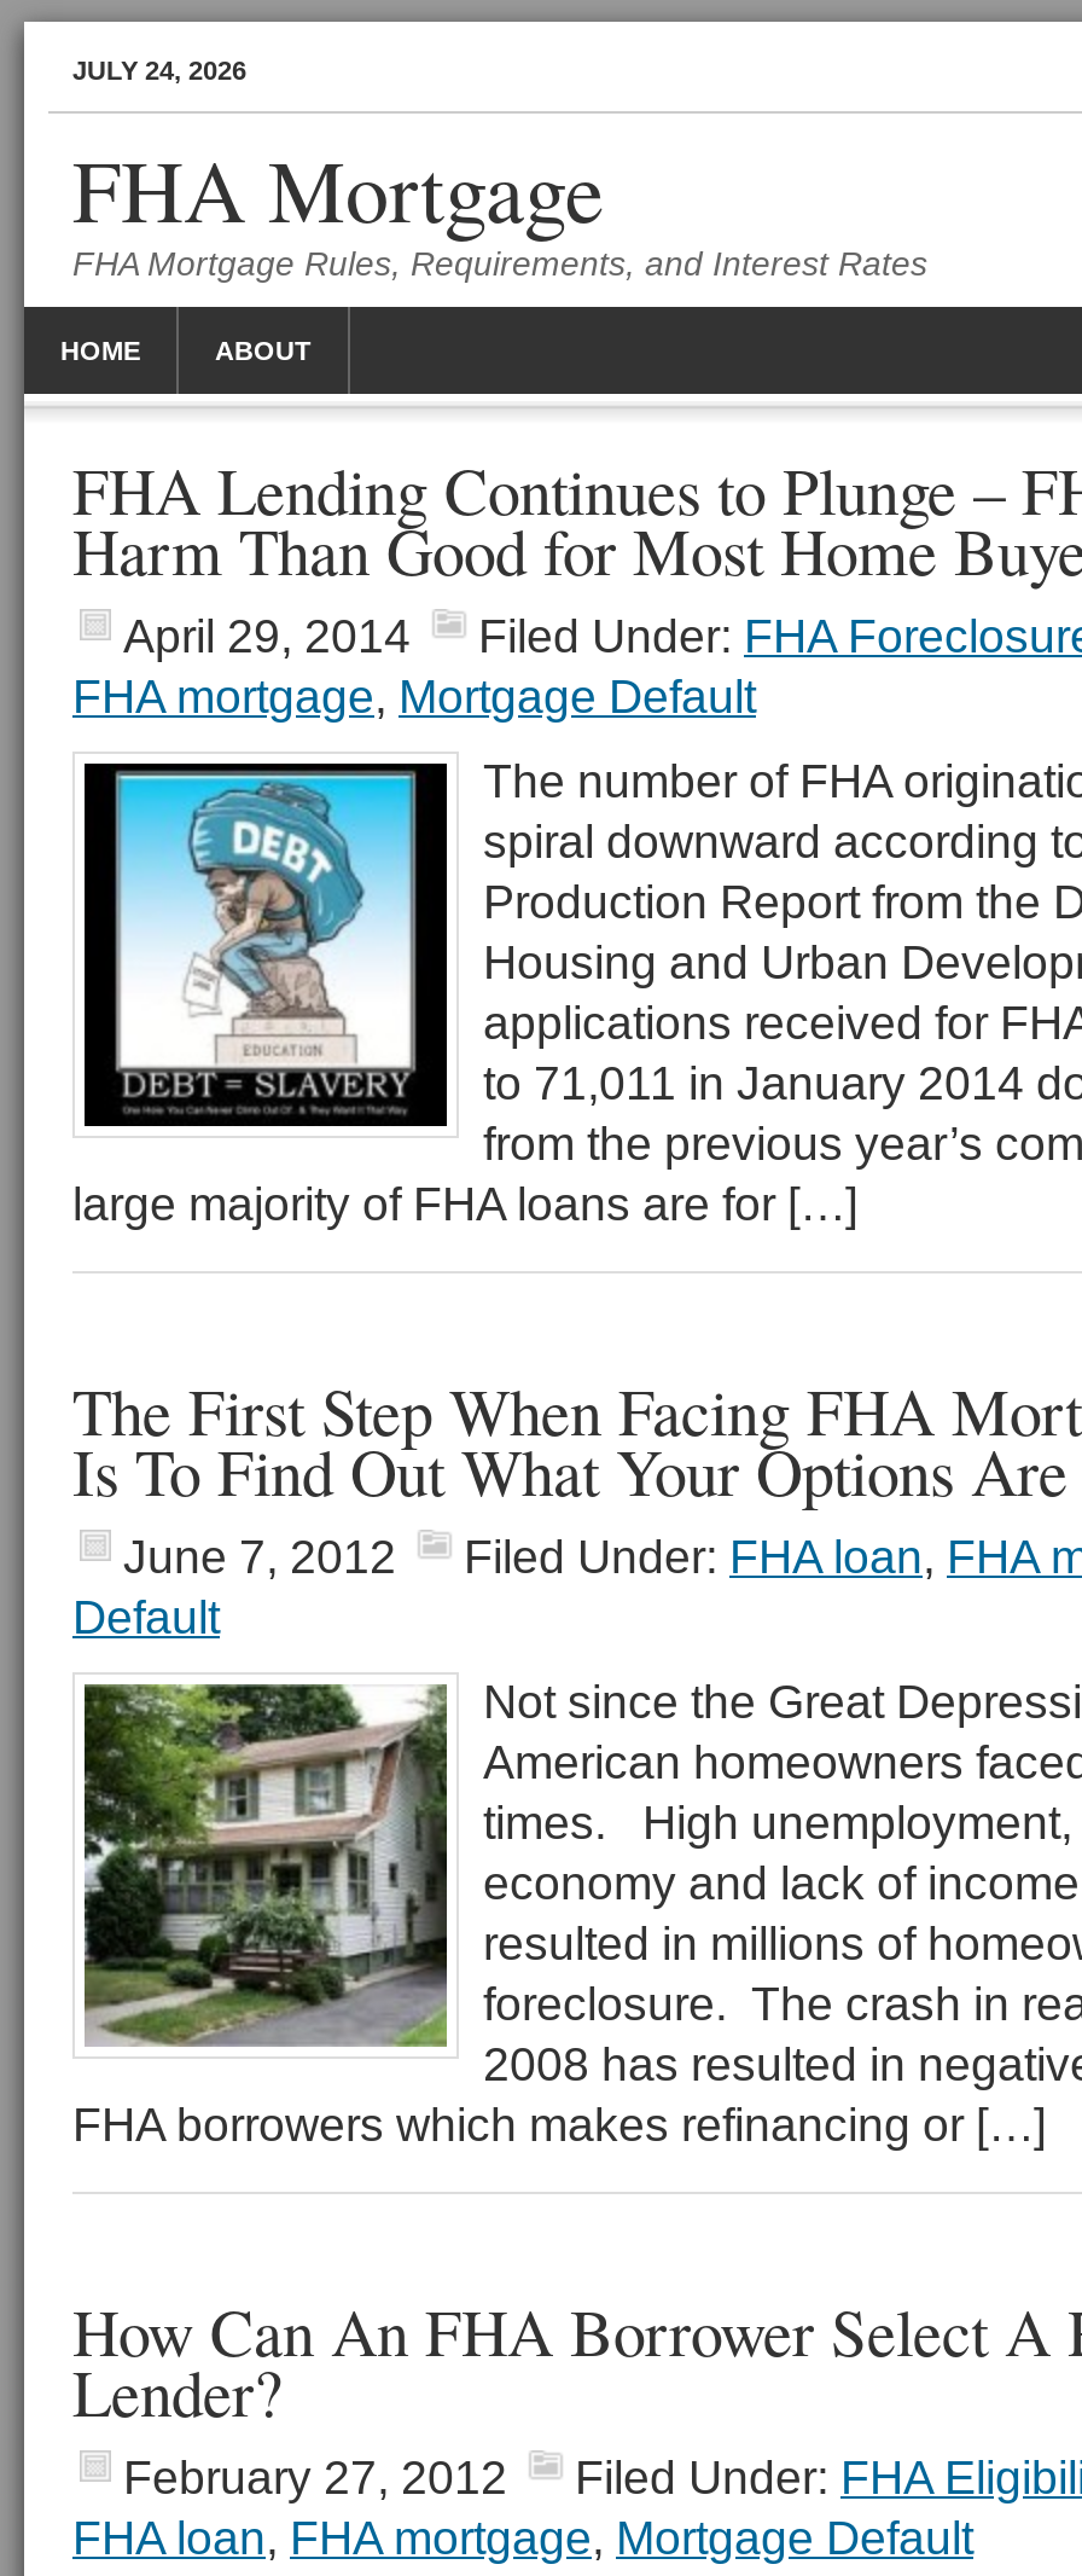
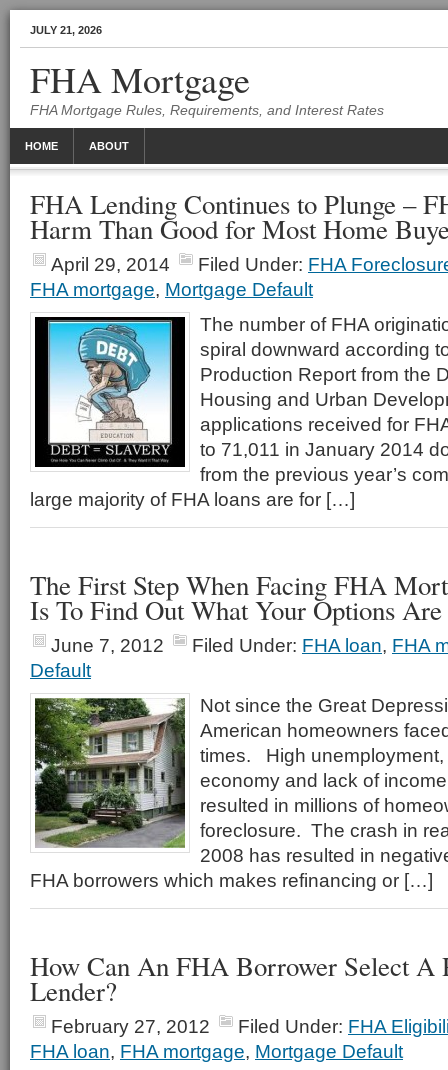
- JULY 24, 2026
+ JULY 21, 2026
